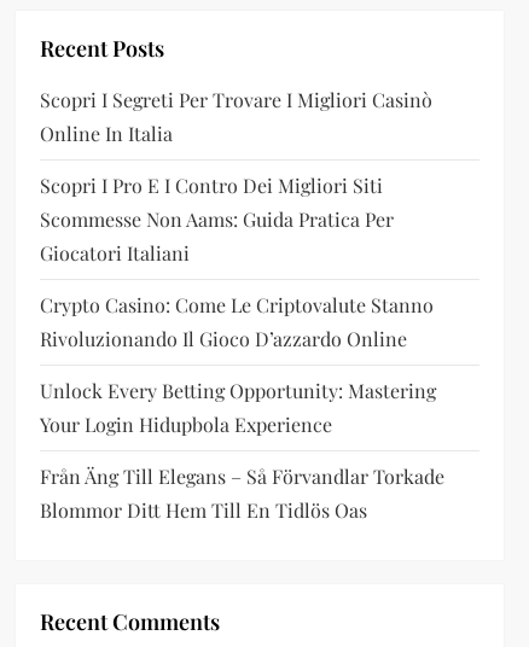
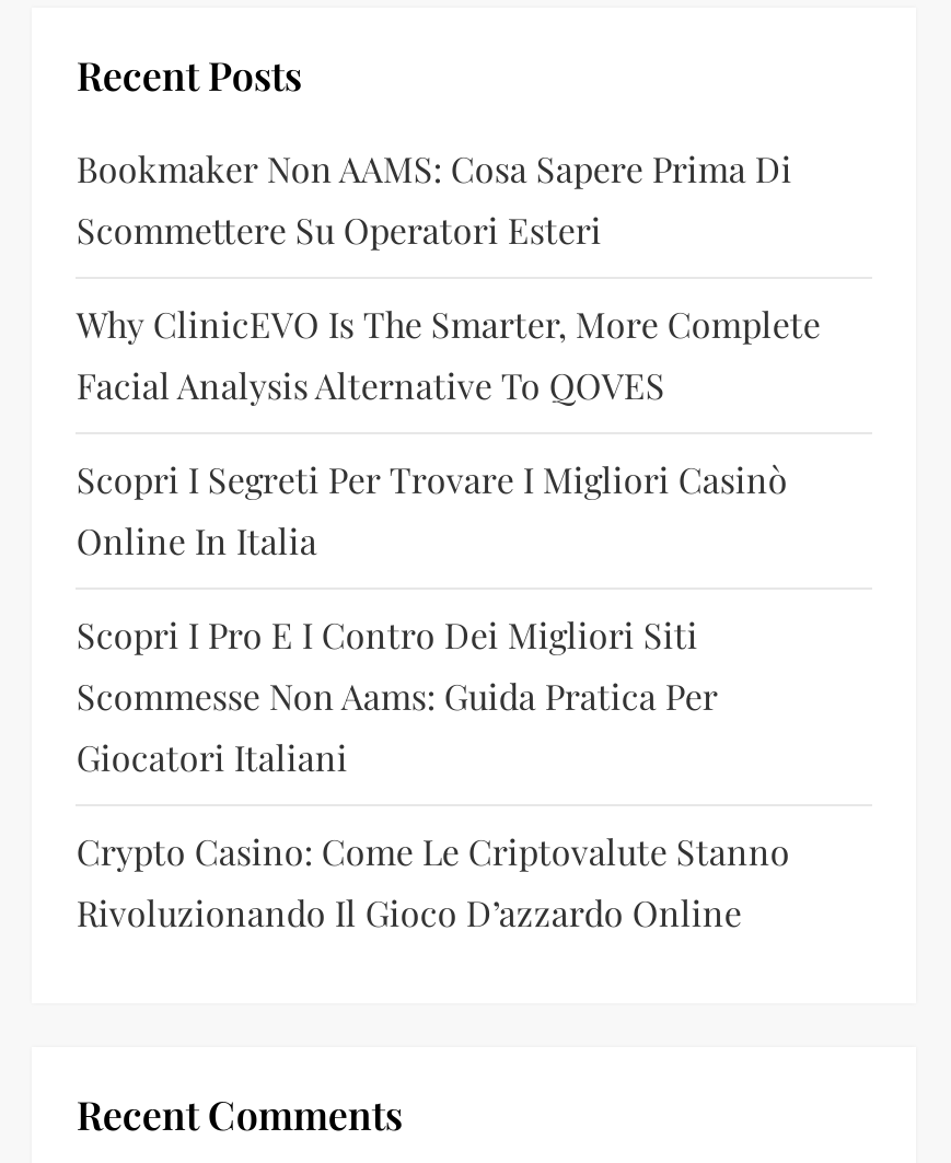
+ Bookmaker Non AAMS: Cosa Sapere Prima Di
+ Scommettere Su Operatori Esteri
+ Why ClinicEVO Is The Smarter, More Complete
+ Facial Analysis Alternative To QOVES

moved down: Scopri I Segreti Per Trovare I Migliori Casinò | Online In Italia | Scopri I Pro E I Contro Dei Migliori Siti | Scommesse Non Aams: Guida Pratica Per | Giocatori Italiani | Crypto Casino: Come Le Criptovalute Stanno | Rivoluzionando Il Gioco D’azzardo Online

- Unlock Every Betting Opportunity: Mastering
- Your Login Hidupbola Experience
- Från Äng Till Elegans – Så Förvandlar Torkade
- Blommor Ditt Hem Till En Tidlös Oas
